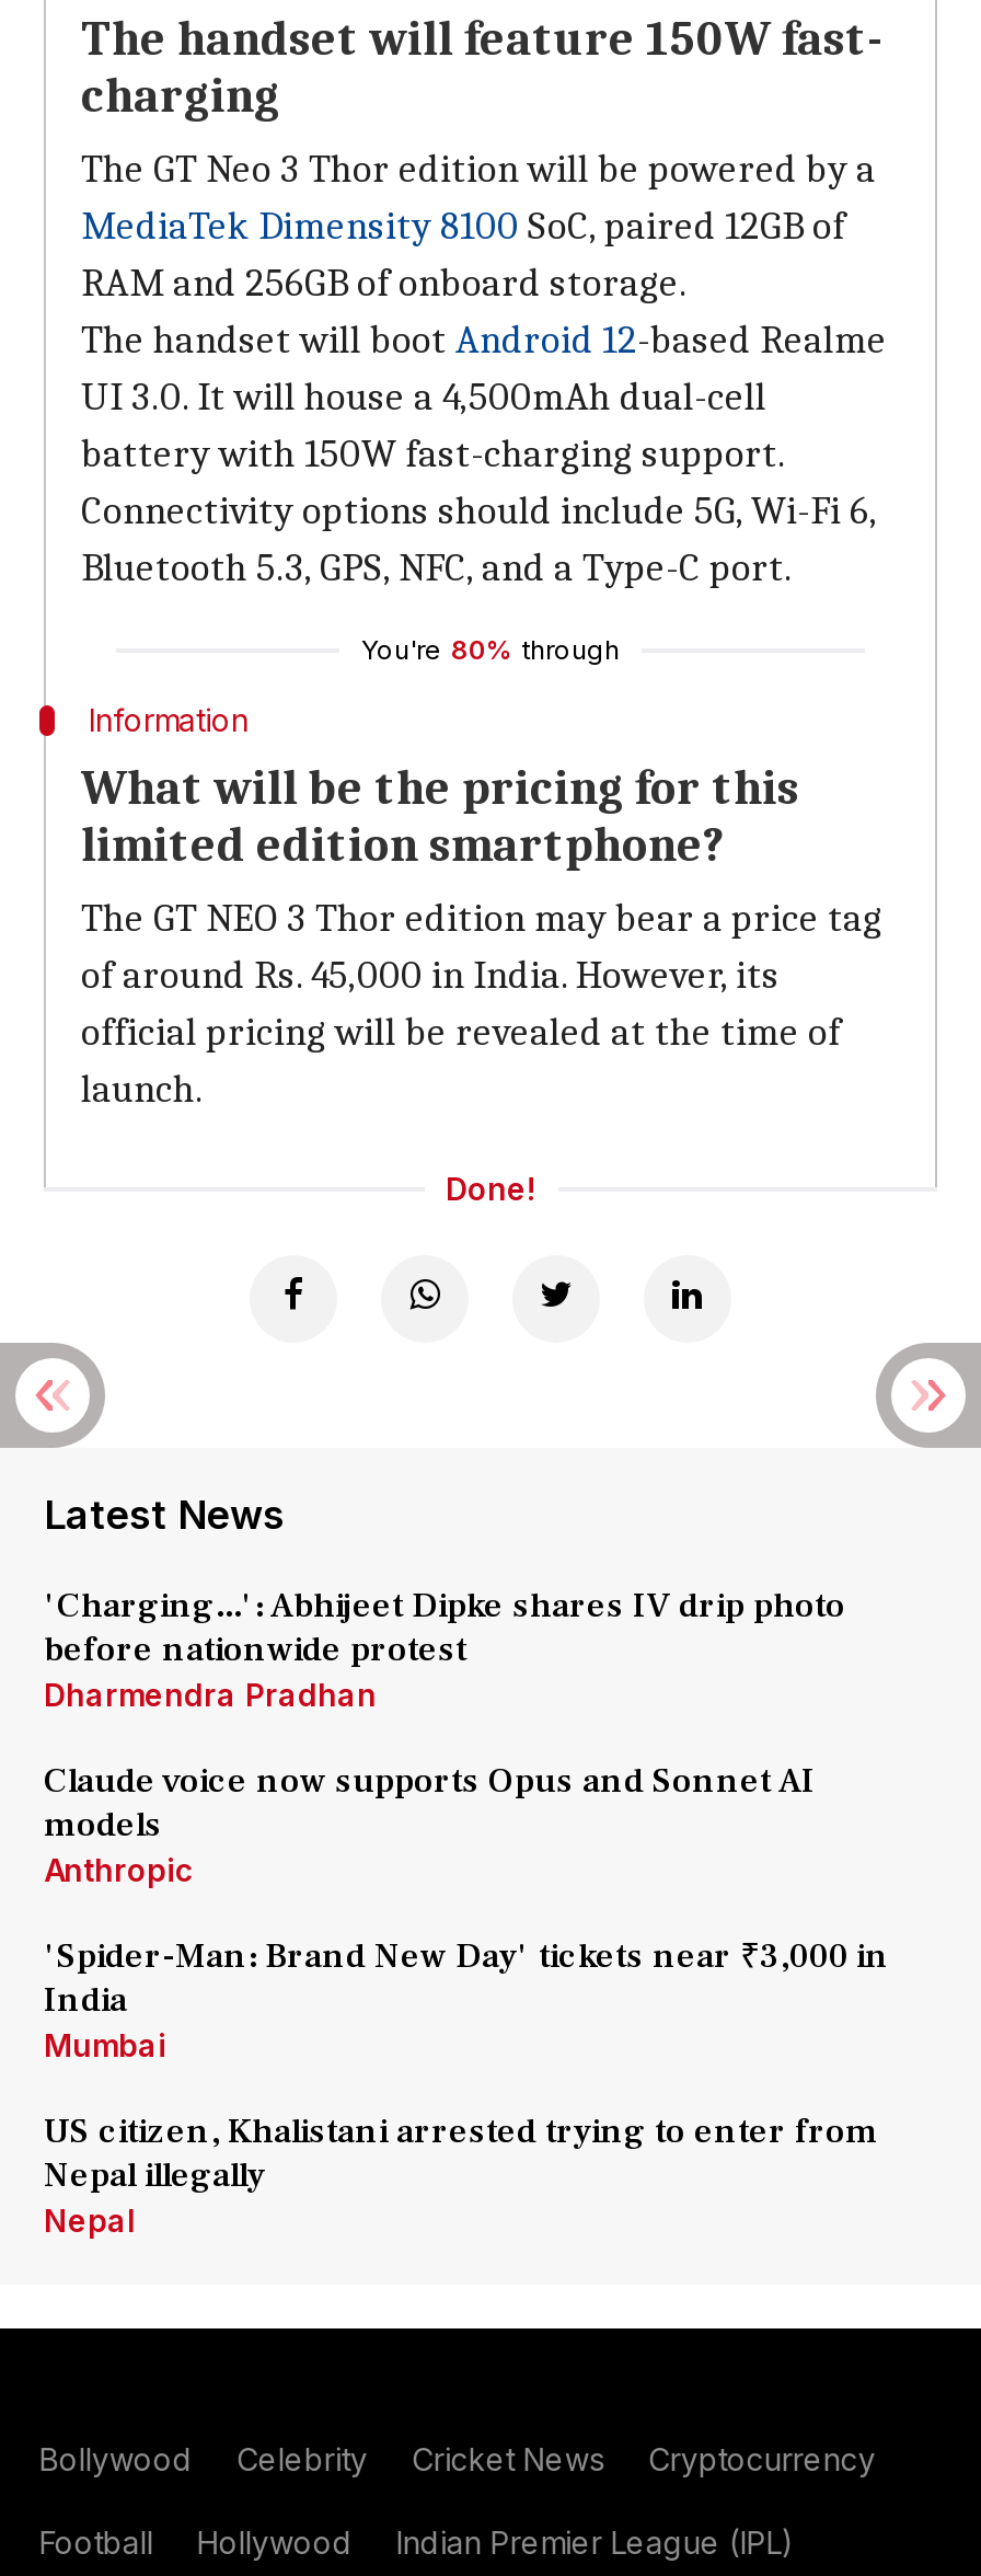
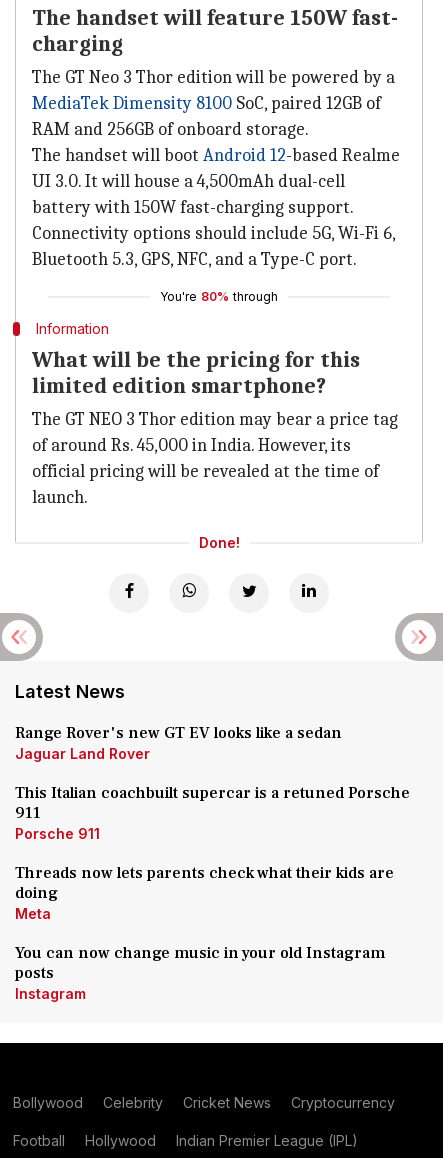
- 'Charging...': Abhijeet Dipke shares IV drip photo
- before nationwide protest
- Dharmendra Pradhan
+ Range Rover's new GT EV looks like a sedan
+ Jaguar Land Rover

- Claude voice now supports Opus and Sonnet AI
- models
- Anthropic
+ This Italian coachbuilt supercar is a retuned Porsche
+ 911
+ Porsche 911

- 'Spider-Man: Brand New Day' tickets near ₹3,000 in
- India
- Mumbai
+ Threads now lets parents check what their kids are
+ doing
+ Meta

- US citizen, Khalistani arrested trying to enter from
- Nepal illegally
- Nepal
+ You can now change music in your old Instagram
+ posts
+ Instagram
